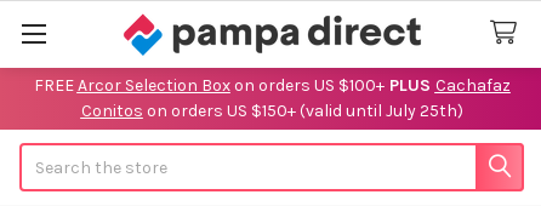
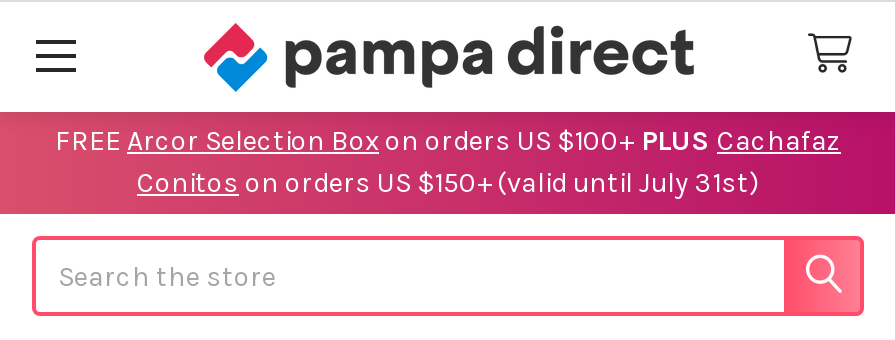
- Conitos on orders US $150+ (valid until July 25th)
+ Conitos on orders US $150+ (valid until July 31st)
